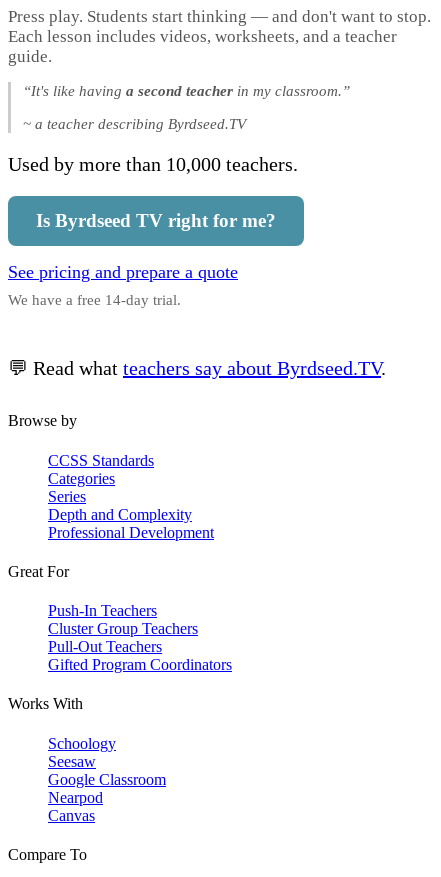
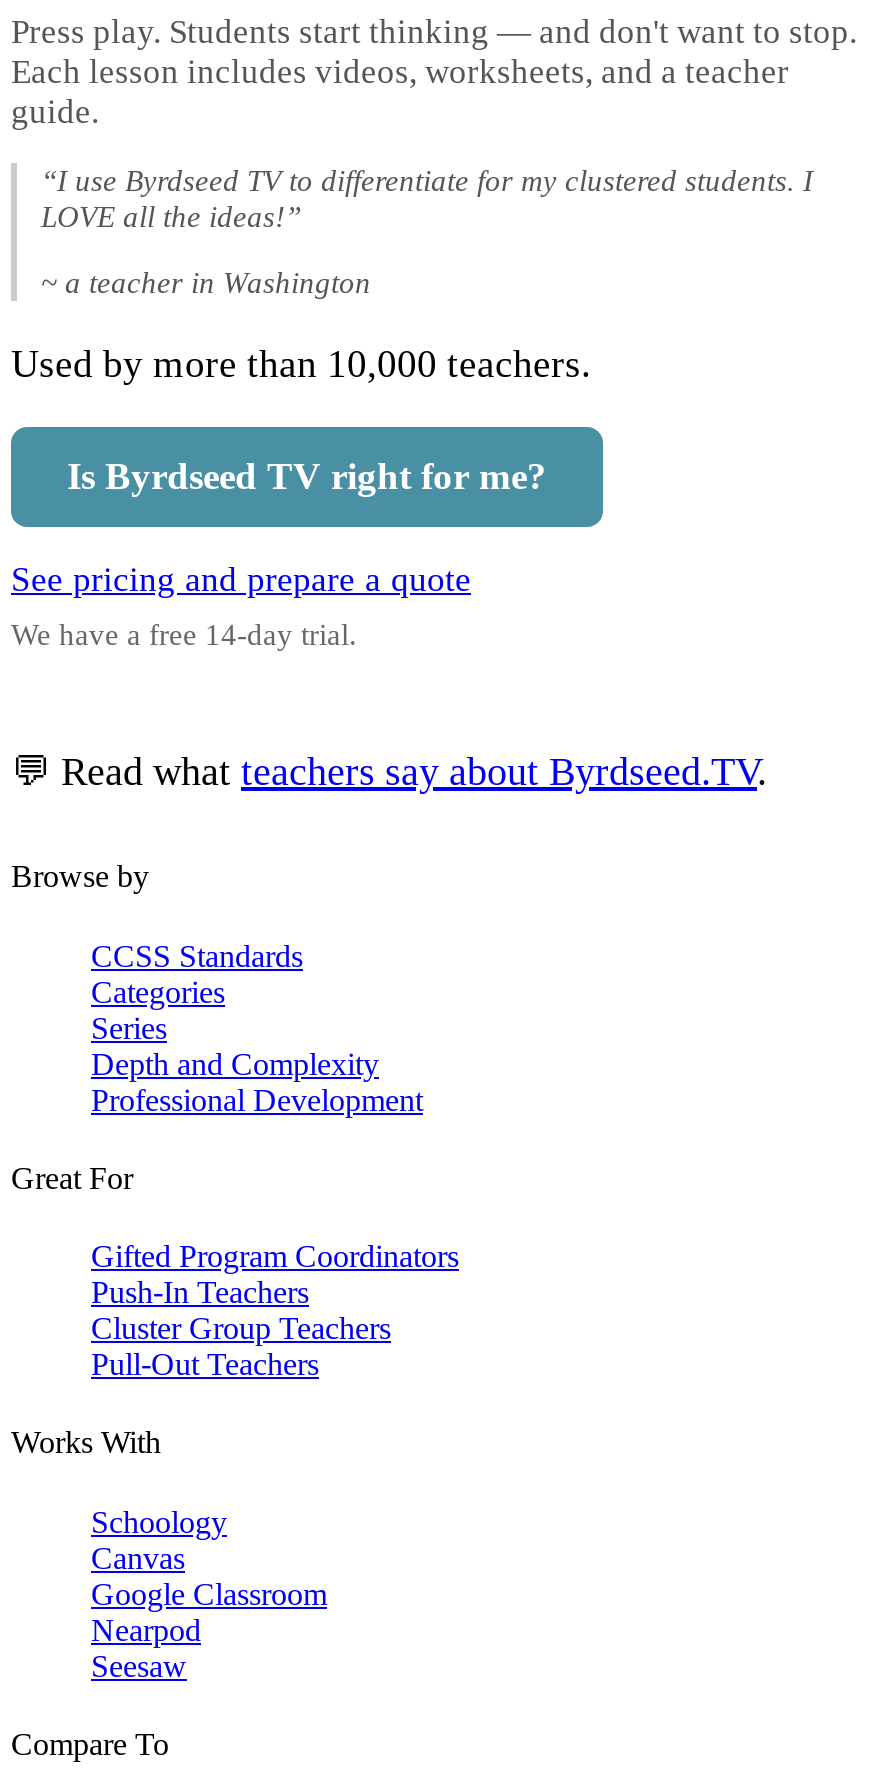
- “It's like having a second teacher in my classroom.”
+ “I use Byrdseed TV to differentiate for my clustered students. I
+ LOVE all the ideas!”

- ~ a teacher describing Byrdseed.TV
+ ~ a teacher in Washington

moved down: Push-In Teachers | Cluster Group Teachers | Pull-Out Teachers

moved up: Gifted Program Coordinators

moved down: Seesaw

moved up: Canvas
